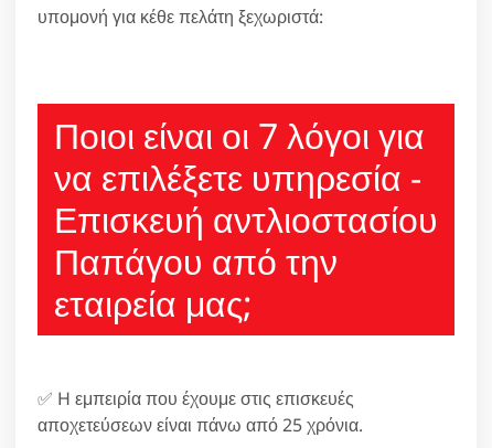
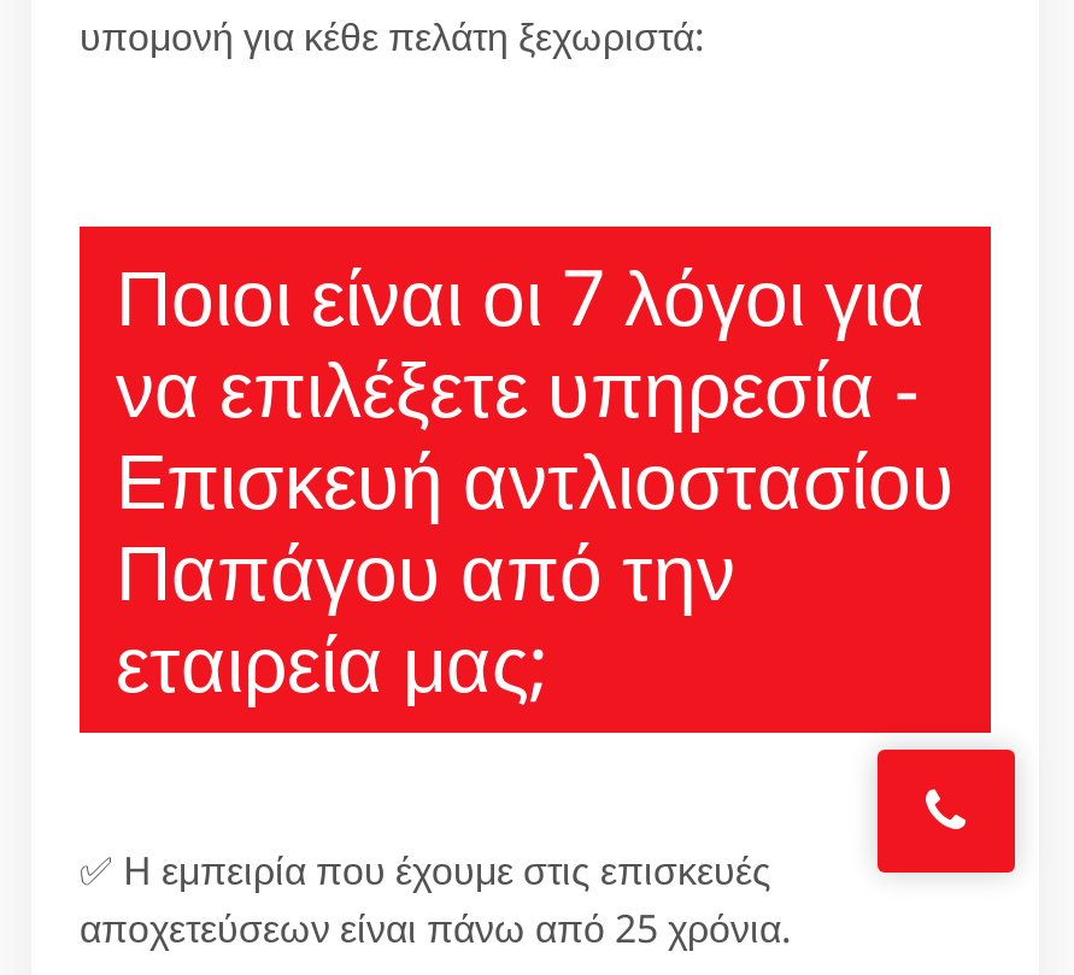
+ [image]
